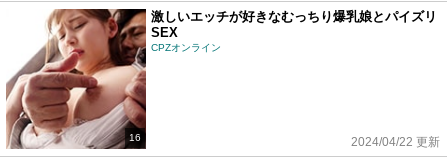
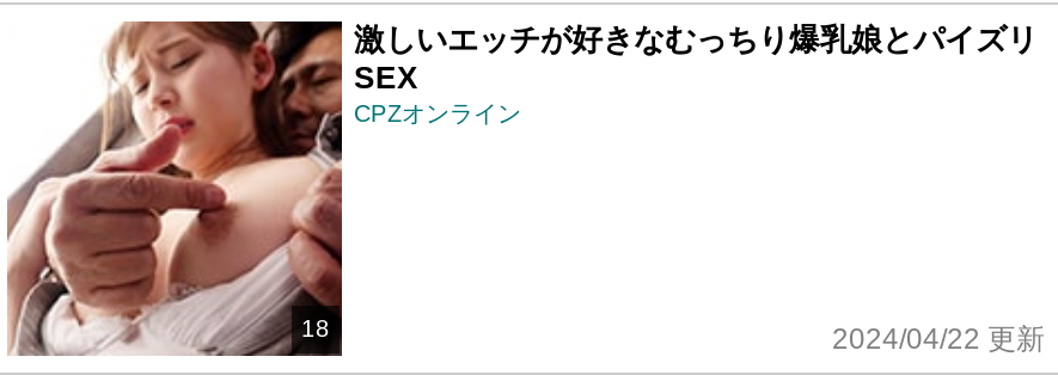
- 16
+ 18
